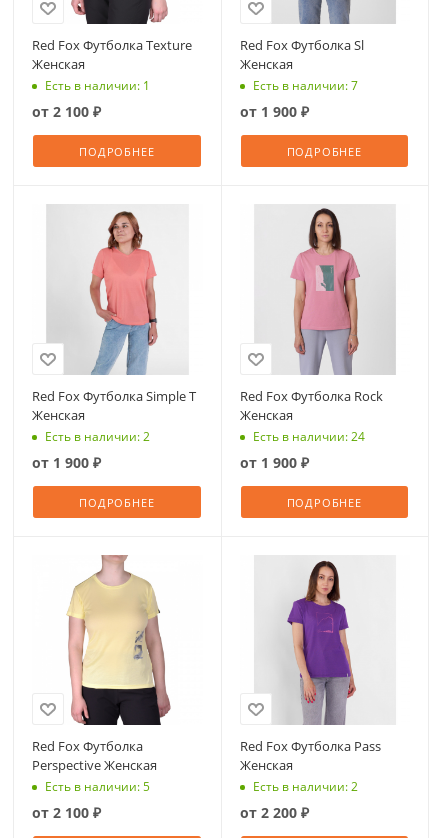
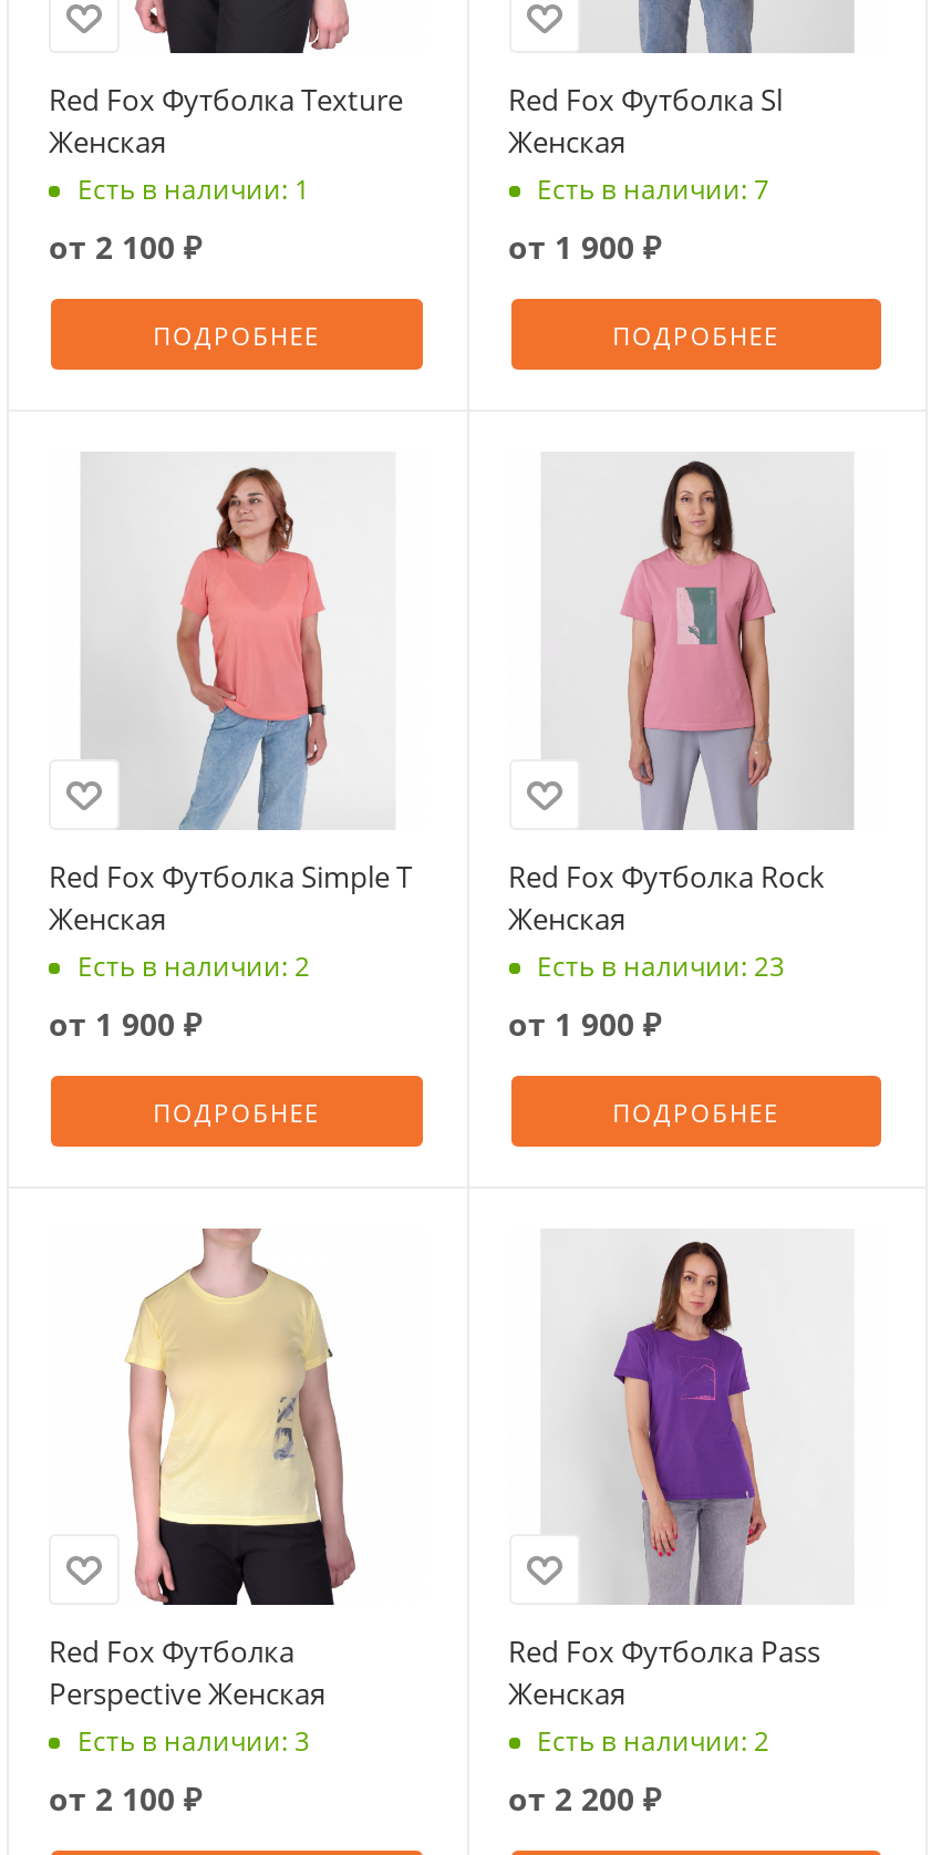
- Есть в наличии: 24
+ Есть в наличии: 23

- Есть в наличии: 5
+ Есть в наличии: 3
